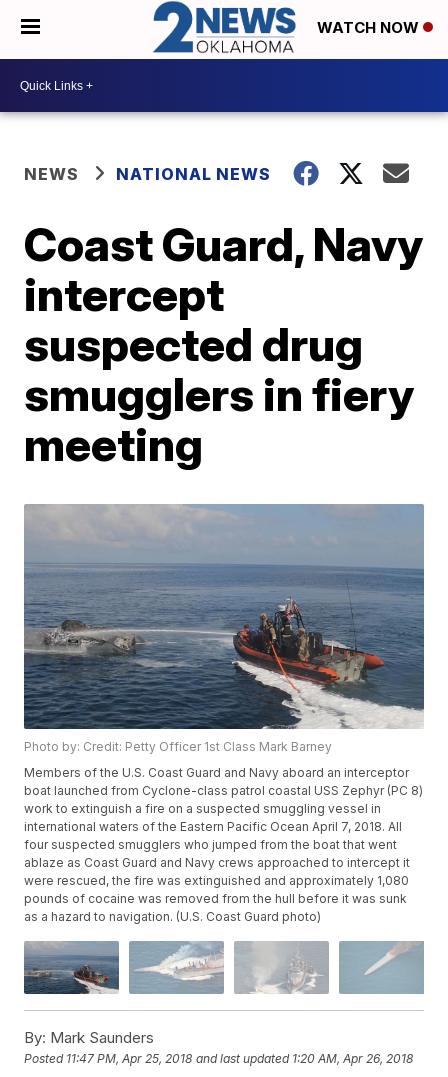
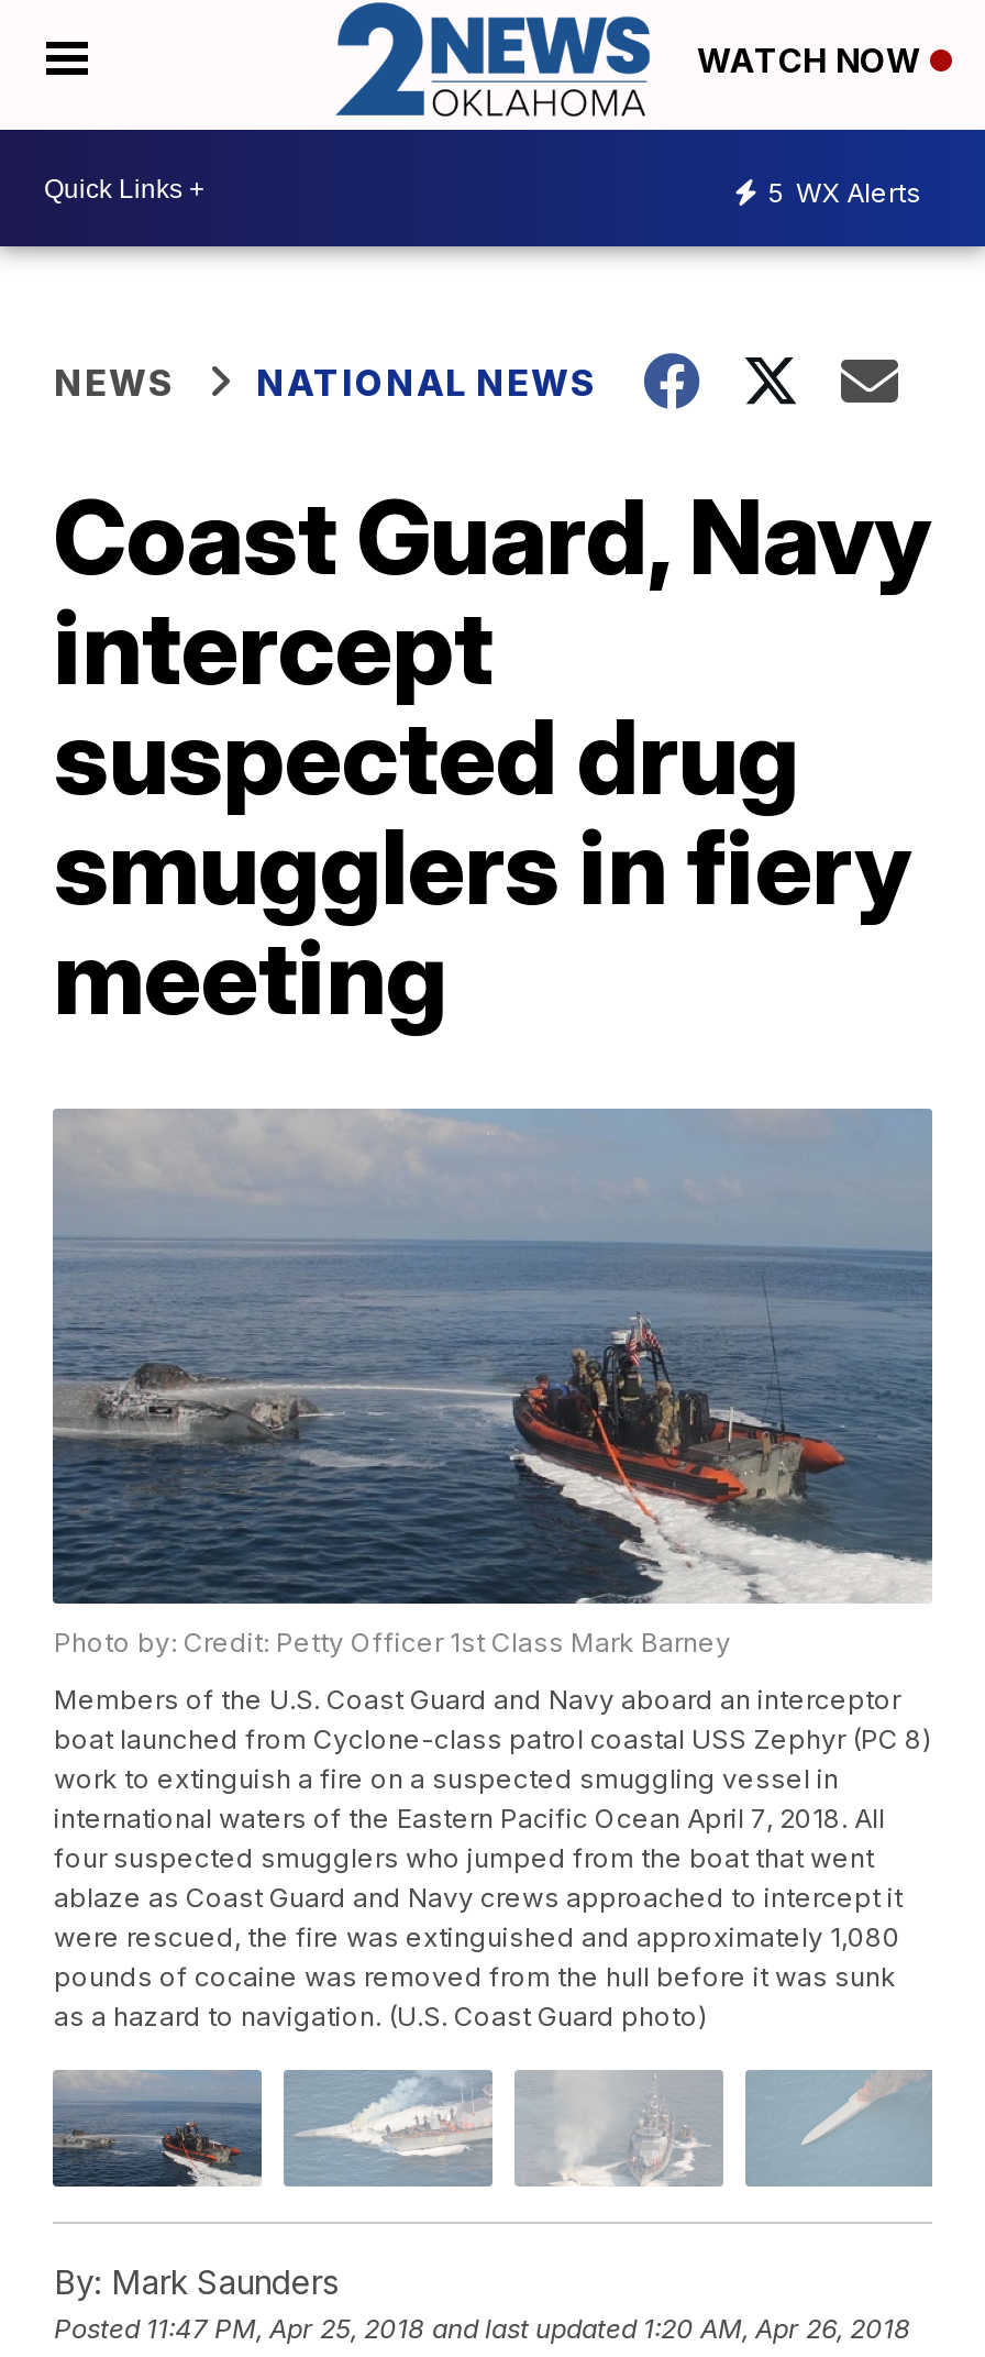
+ 5 WX Alerts
